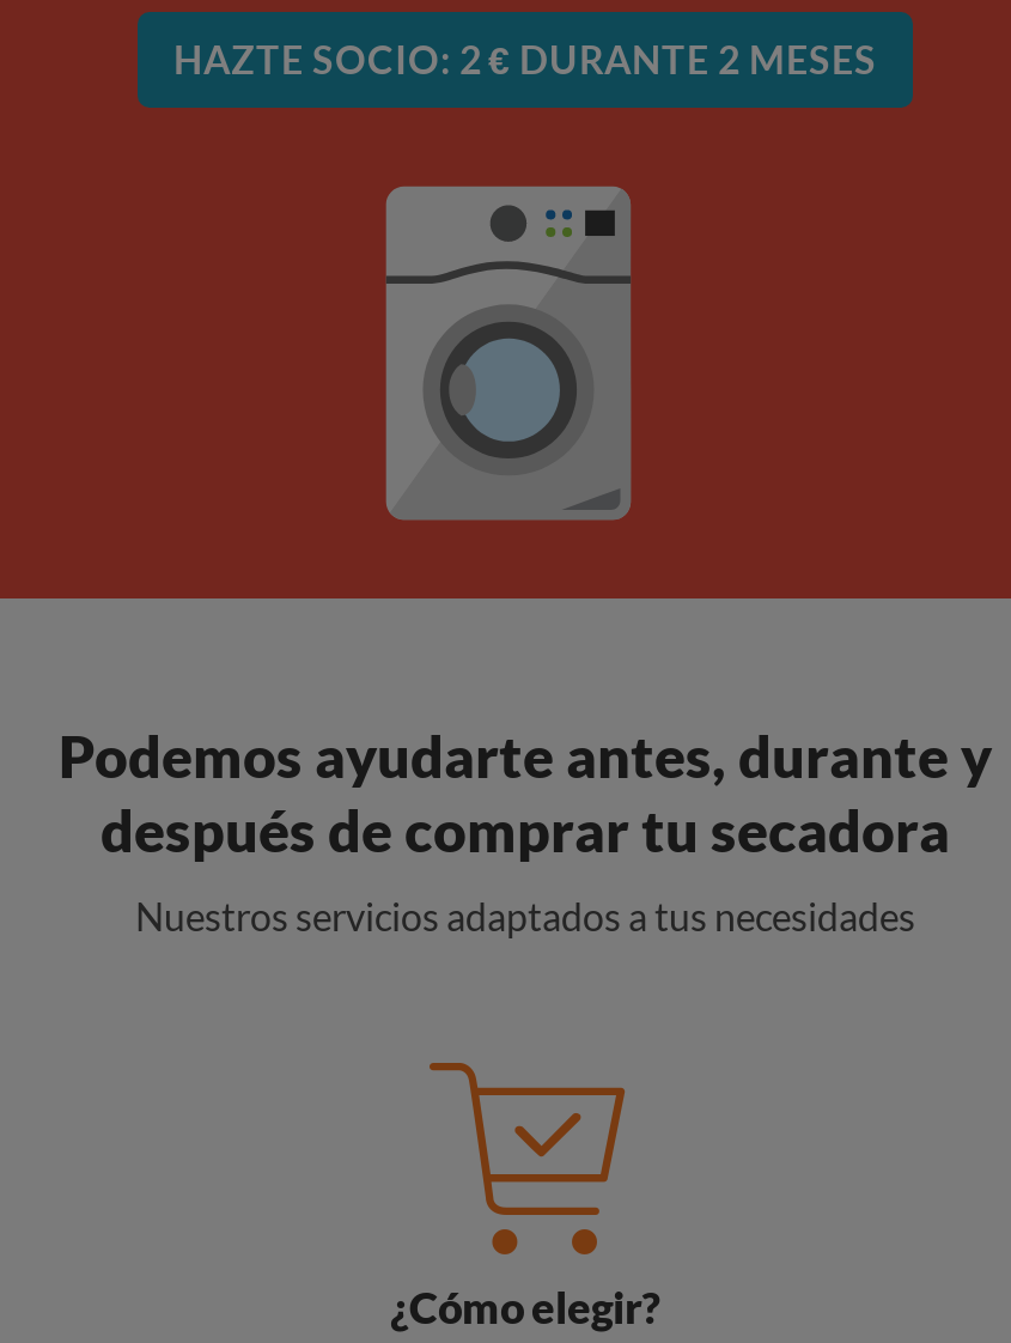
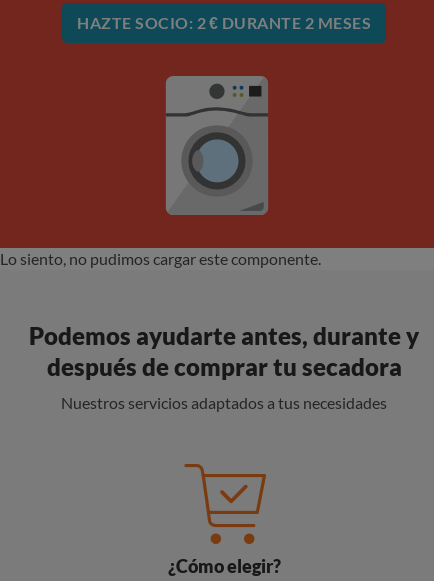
+ Lo siento, no pudimos cargar este componente.
